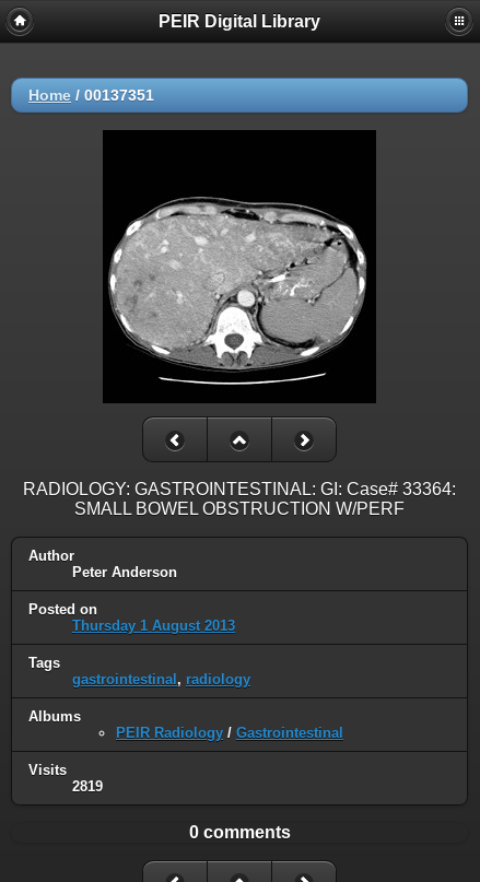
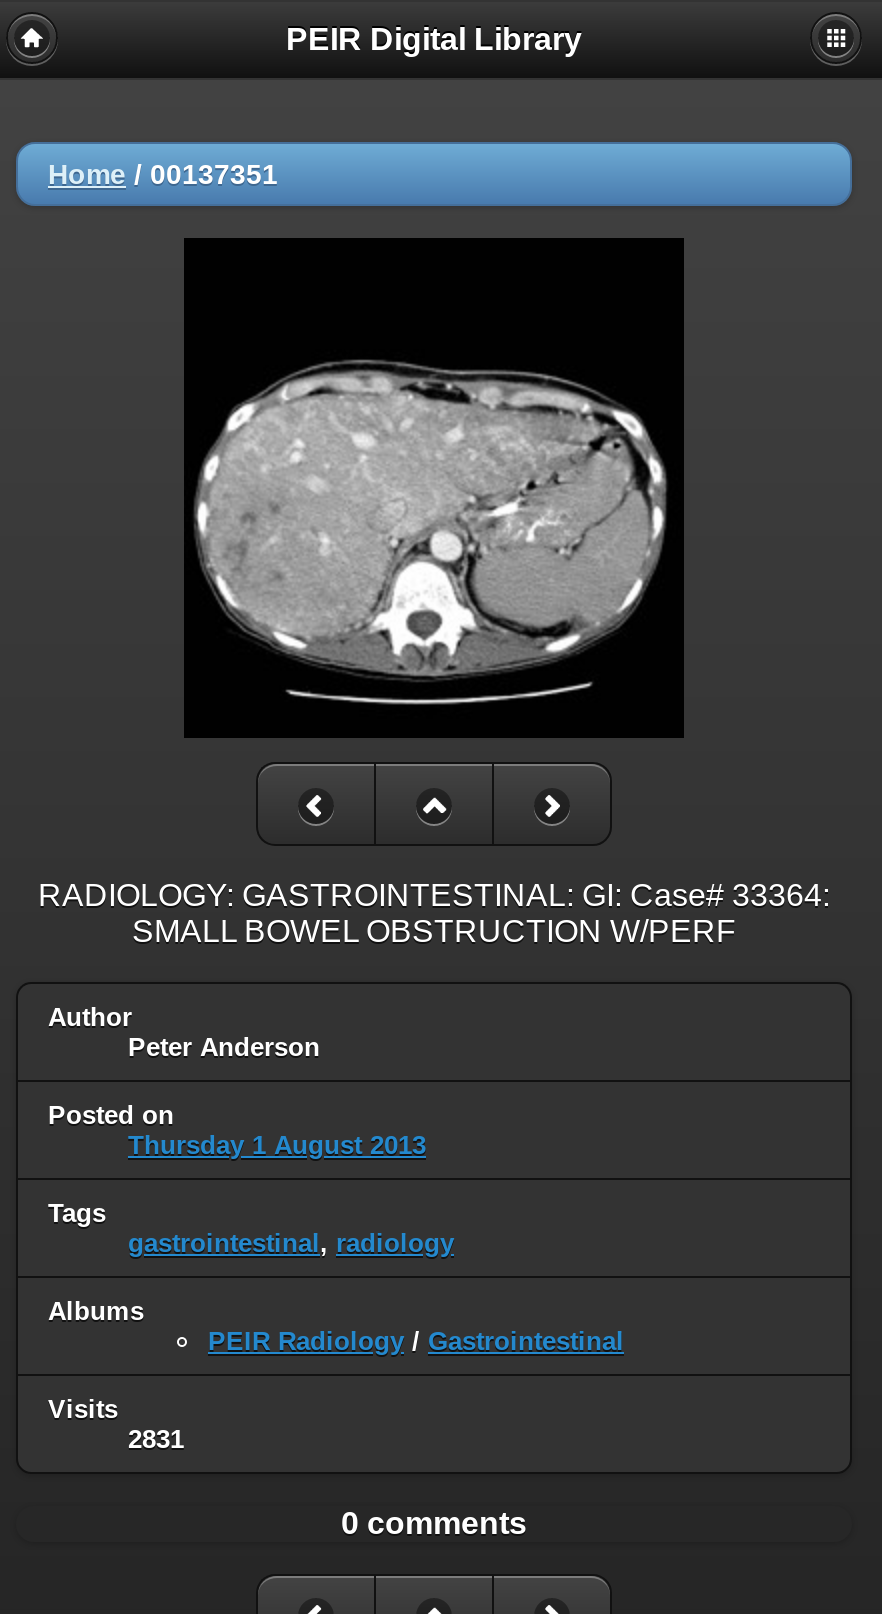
- 2819
+ 2831
